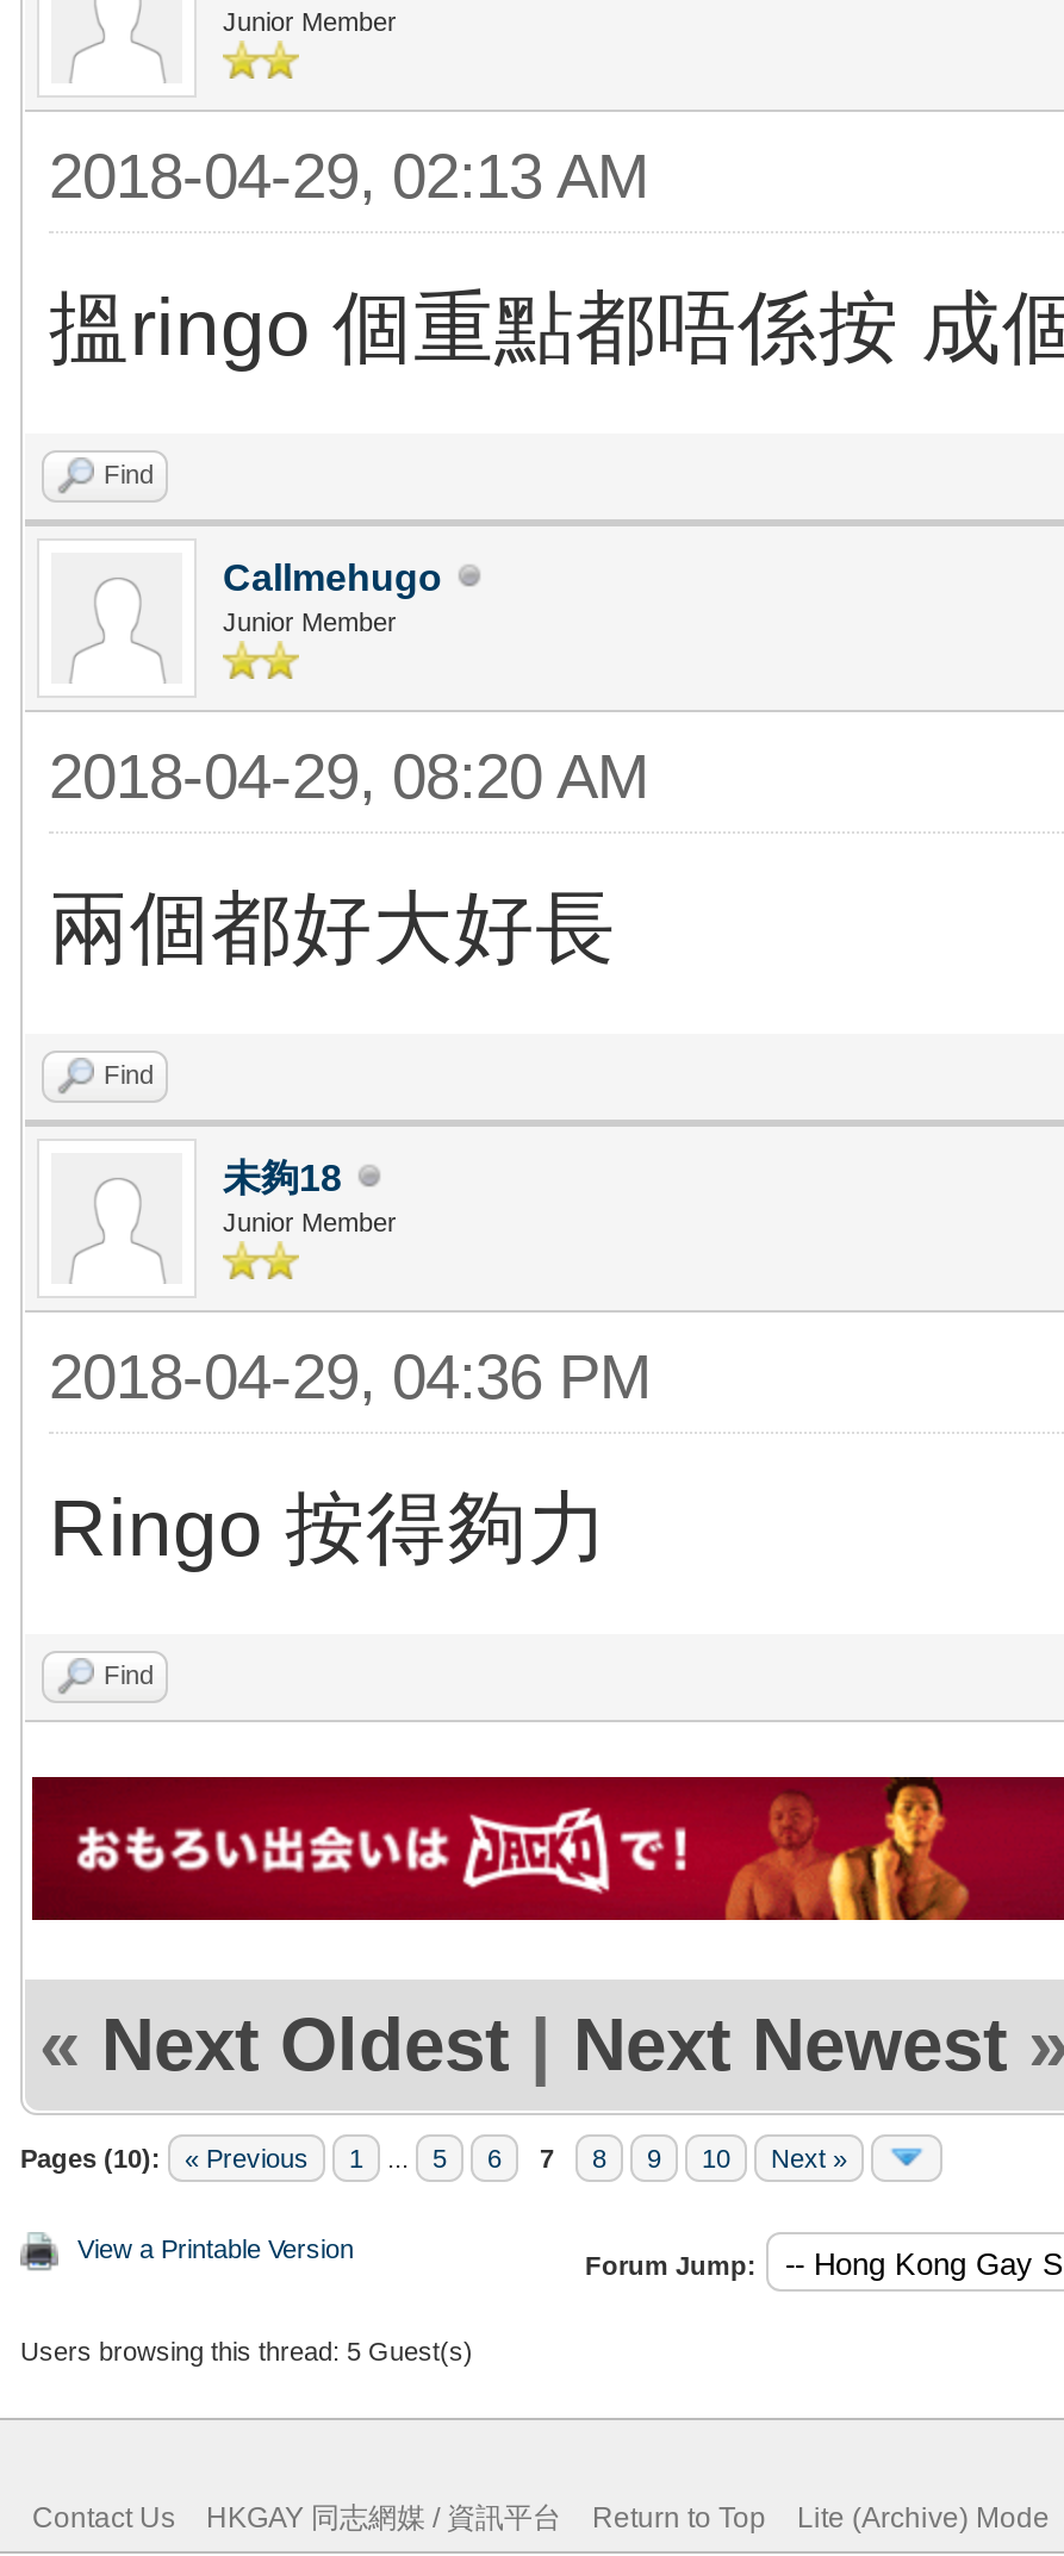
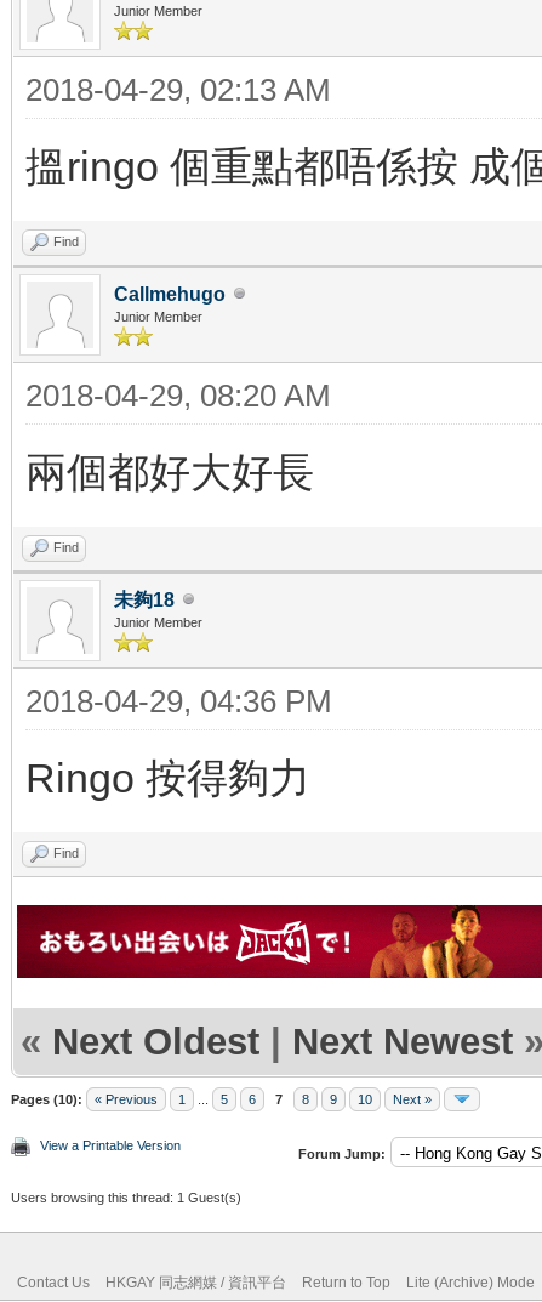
- Users browsing this thread: 5 Guest(s)
+ Users browsing this thread: 1 Guest(s)
